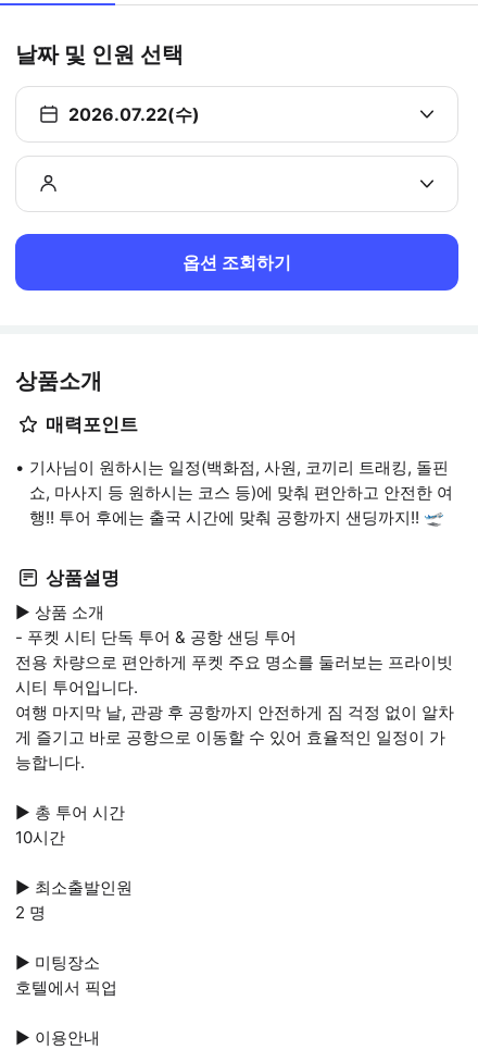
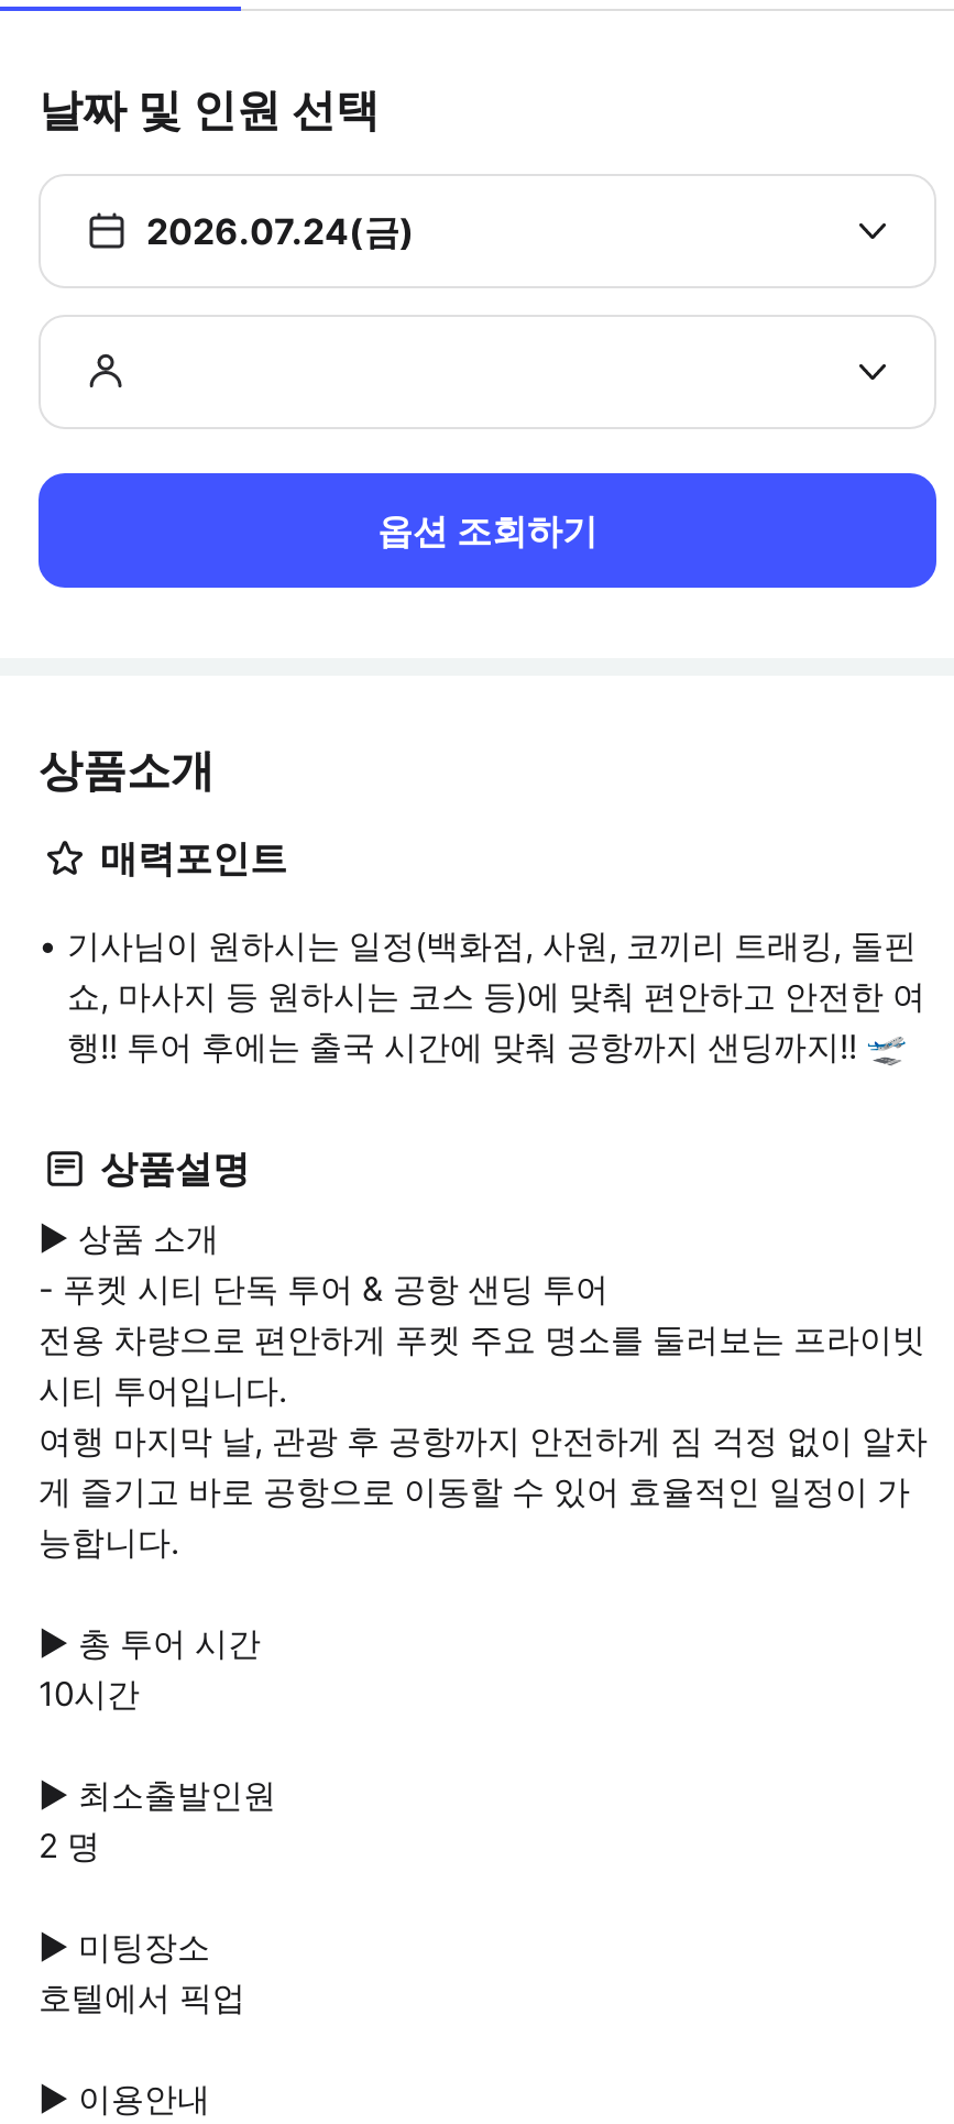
- 2026.07.22(수)
+ 2026.07.24(금)
